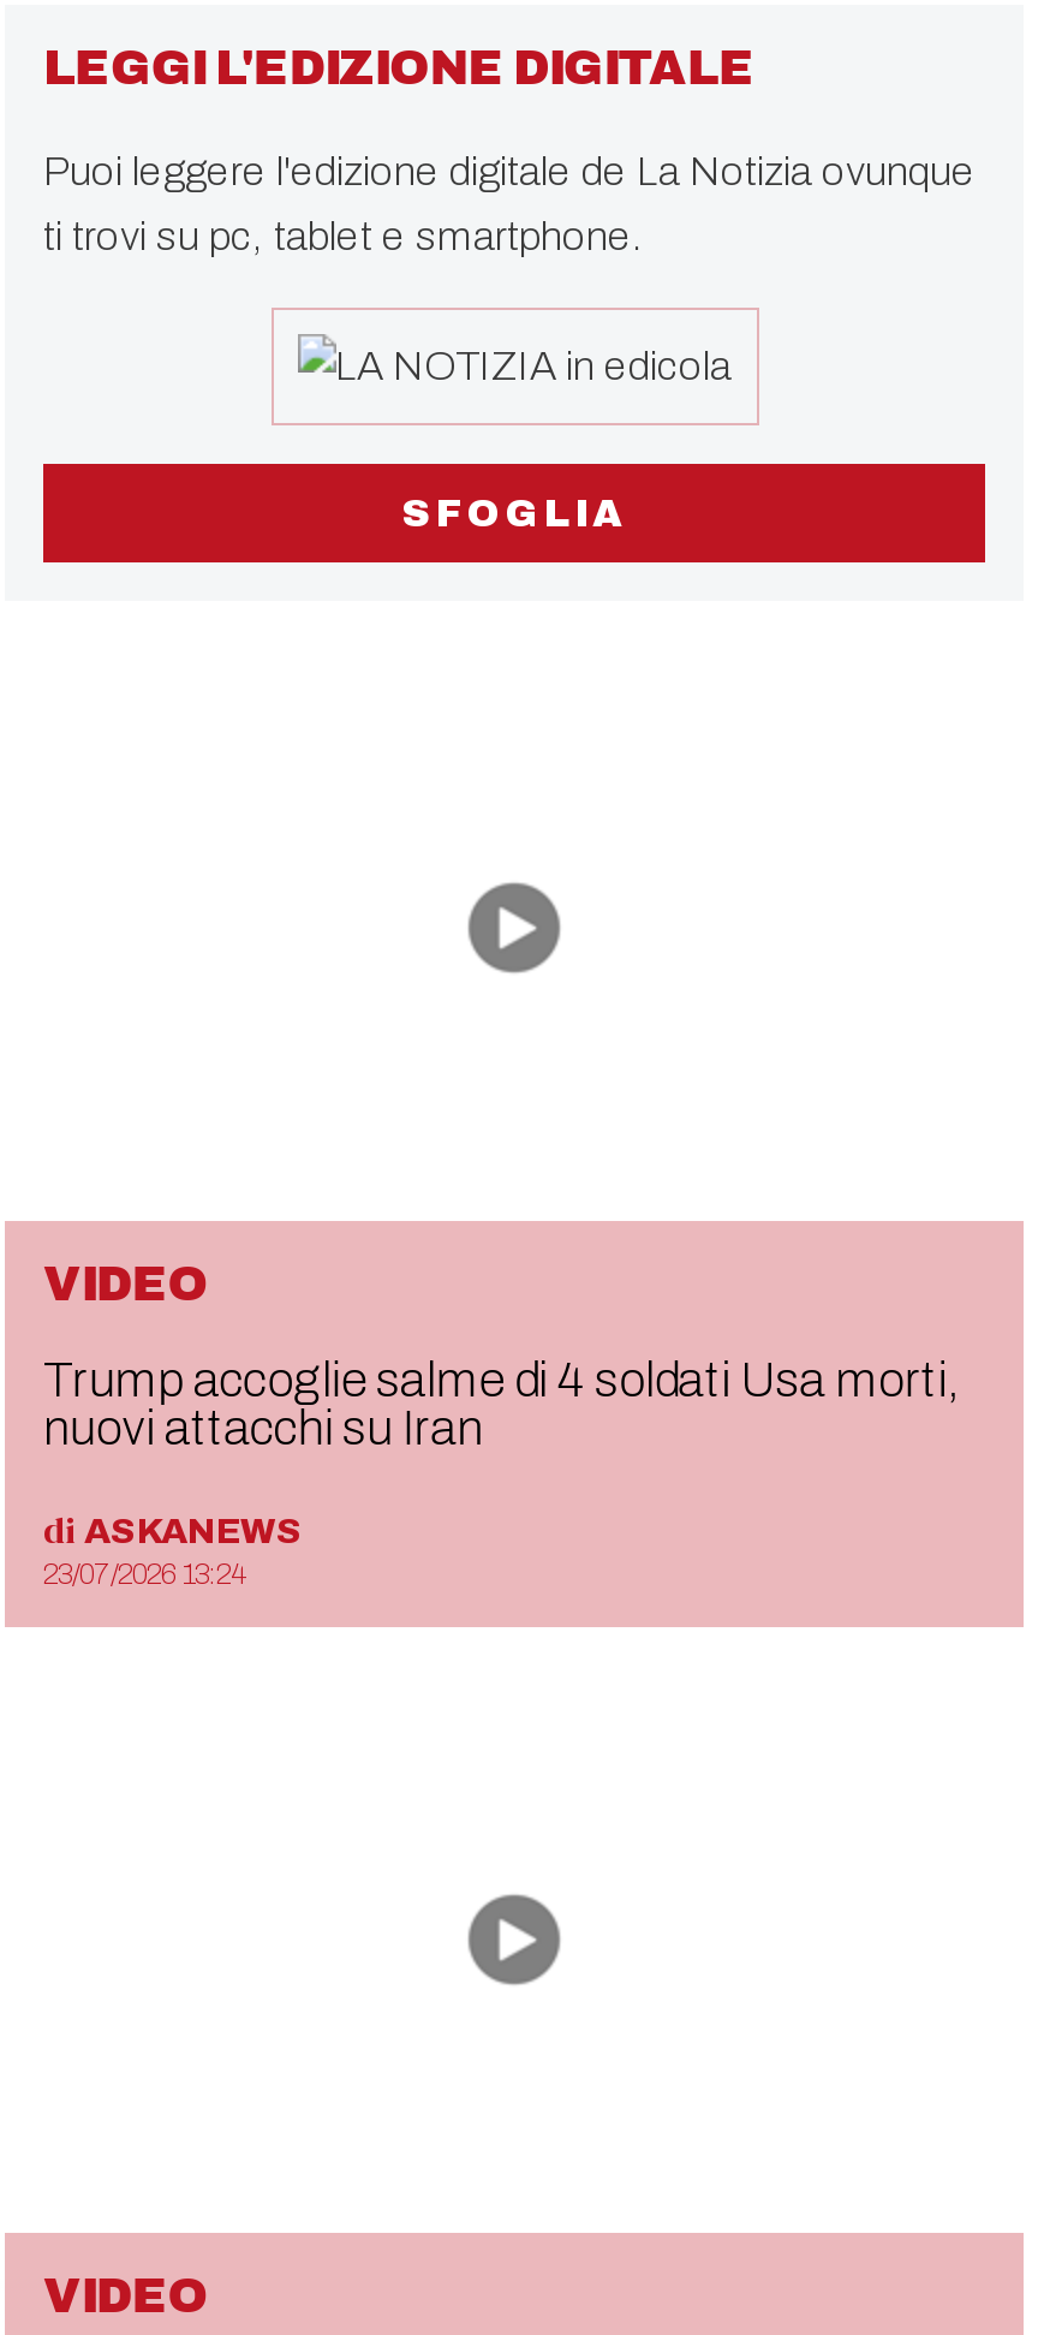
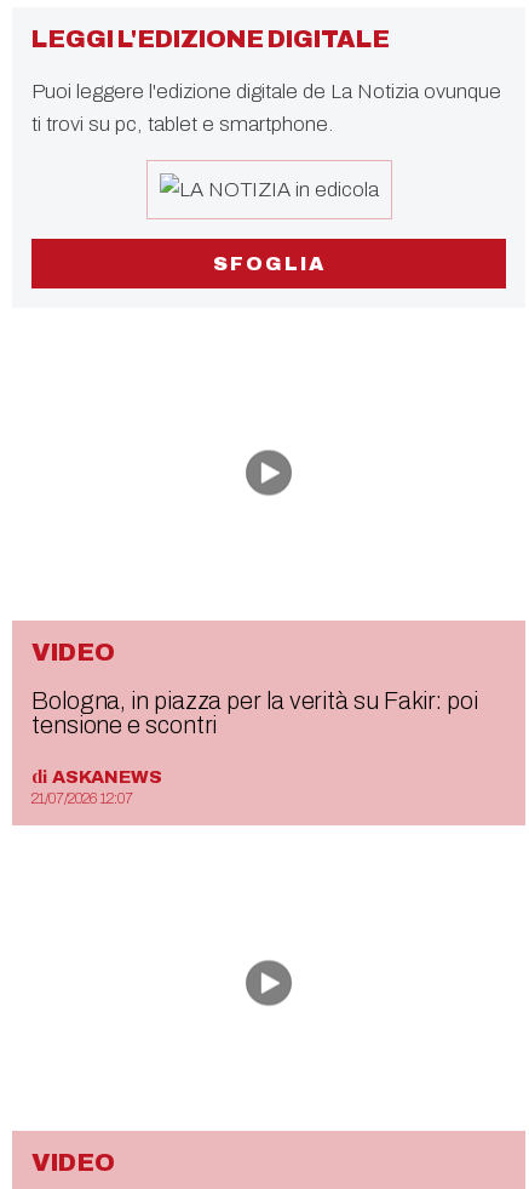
- Trump accoglie salme di 4 soldati Usa morti,
- nuovi attacchi su Iran
+ Bologna, in piazza per la verità su Fakir: poi
+ tensione e scontri

- 23/07/2026 13:24
+ 21/07/2026 12:07
